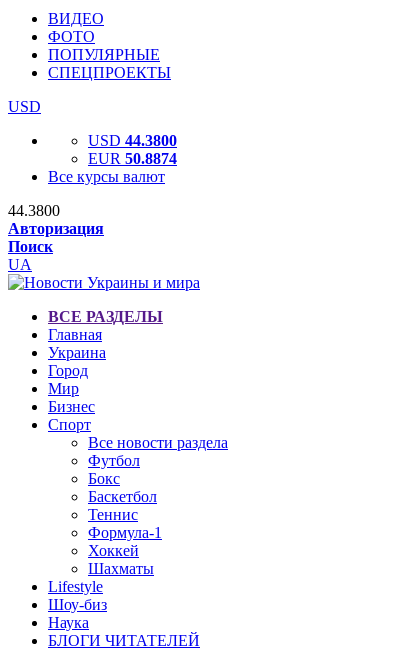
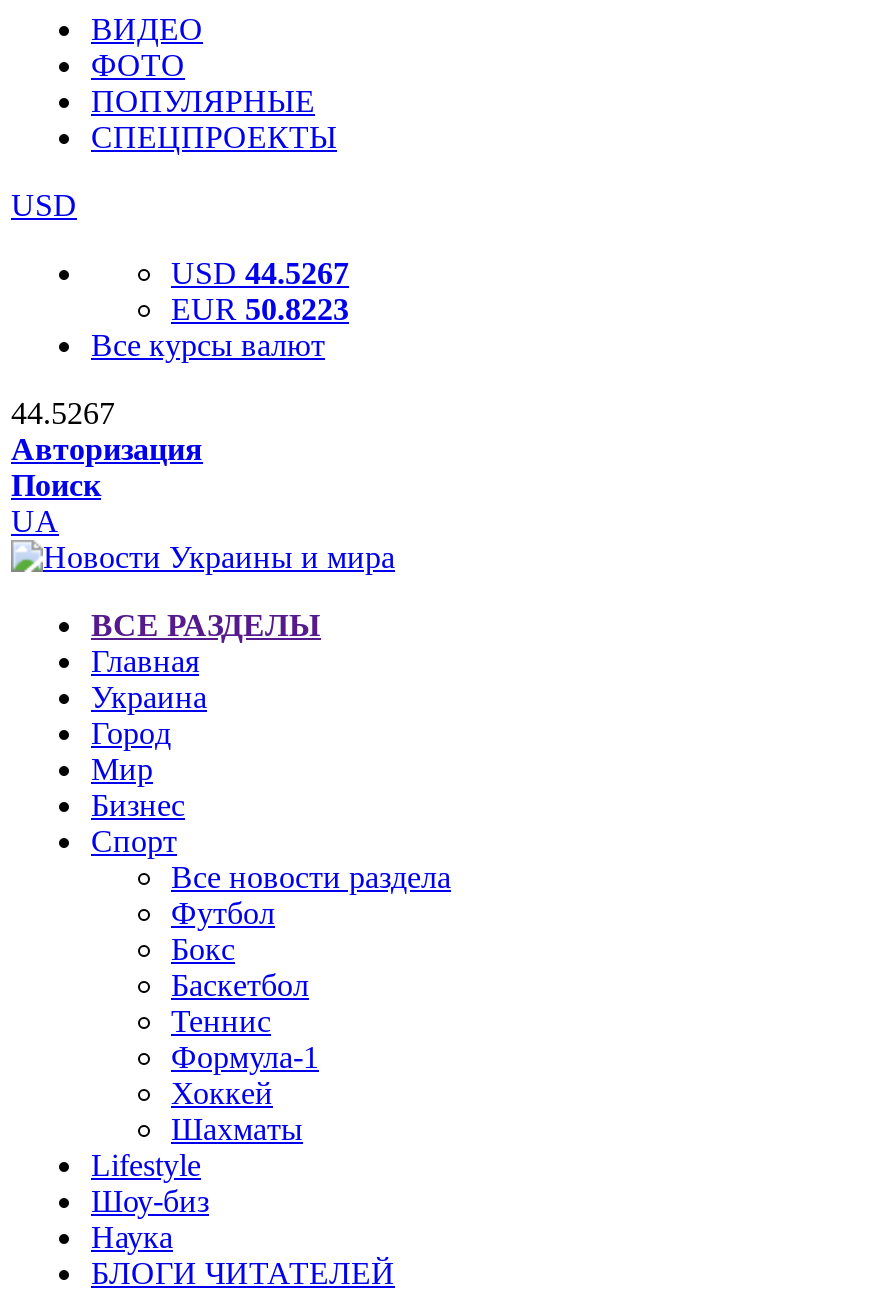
- USD 44.3800
+ USD 44.5267

- EUR 50.8874
+ EUR 50.8223

- 44.3800
+ 44.5267
